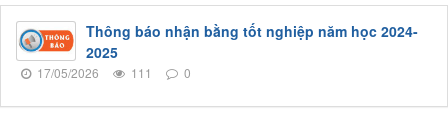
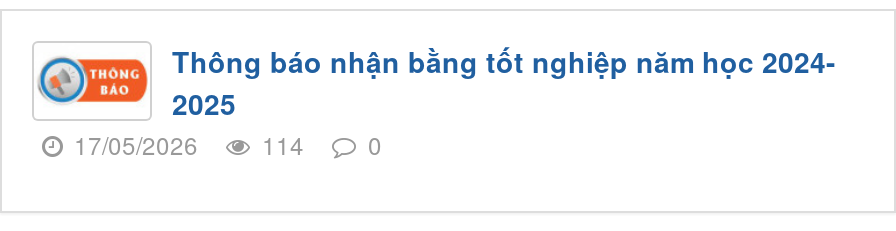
- 17/05/2026 111 0
+ 17/05/2026 114 0
